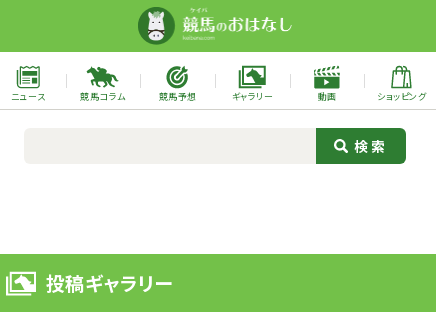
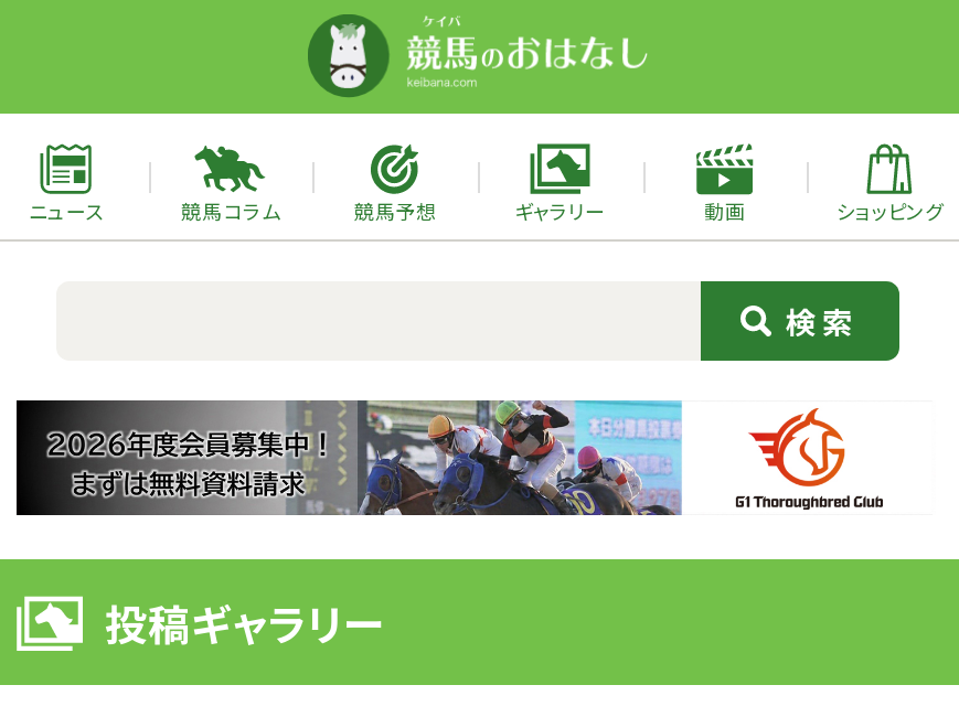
+ [image]

+ [image]
